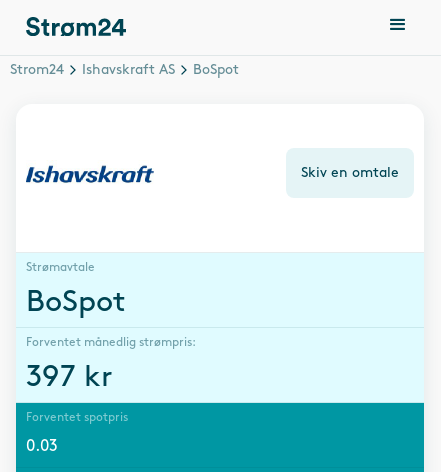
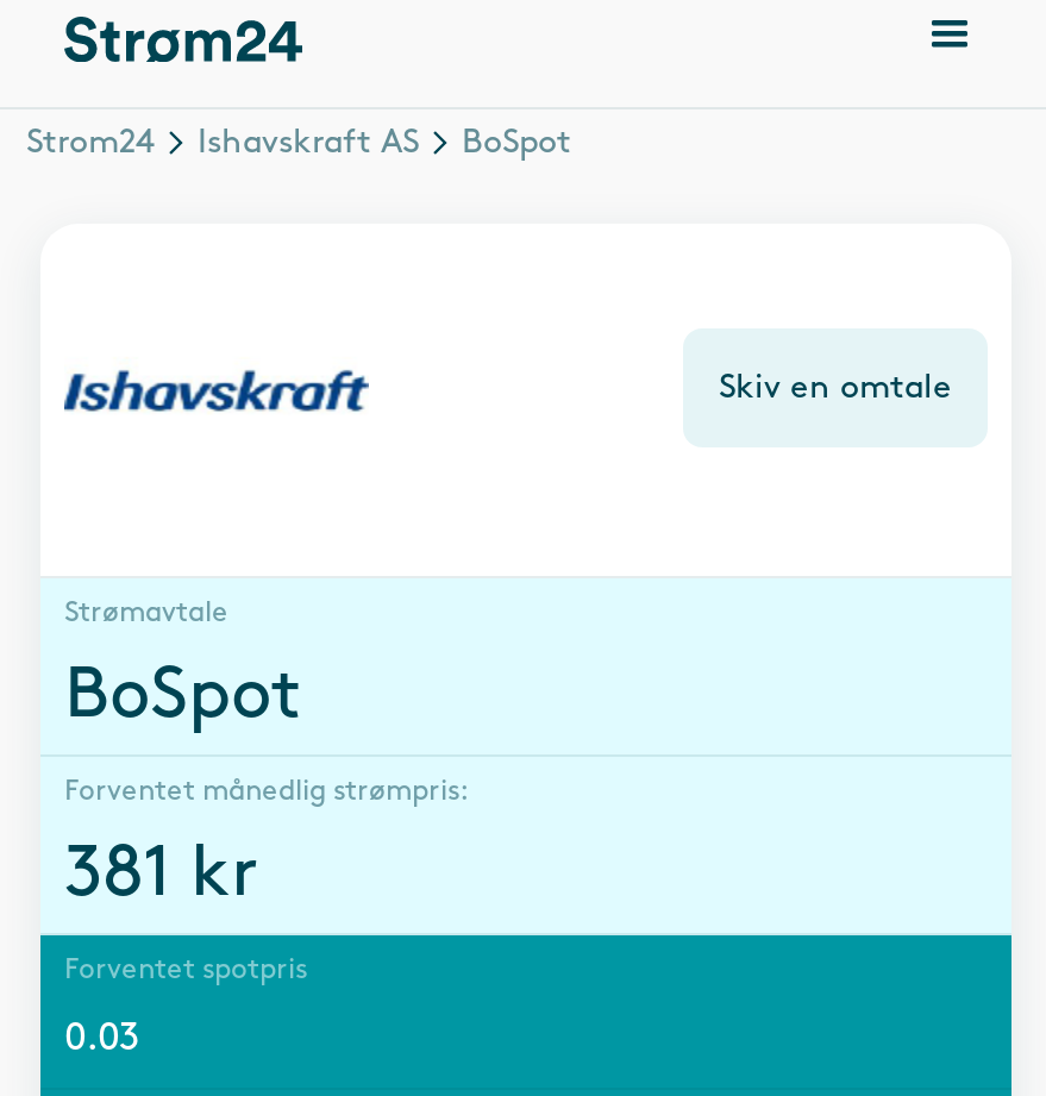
- 397 kr
+ 381 kr
